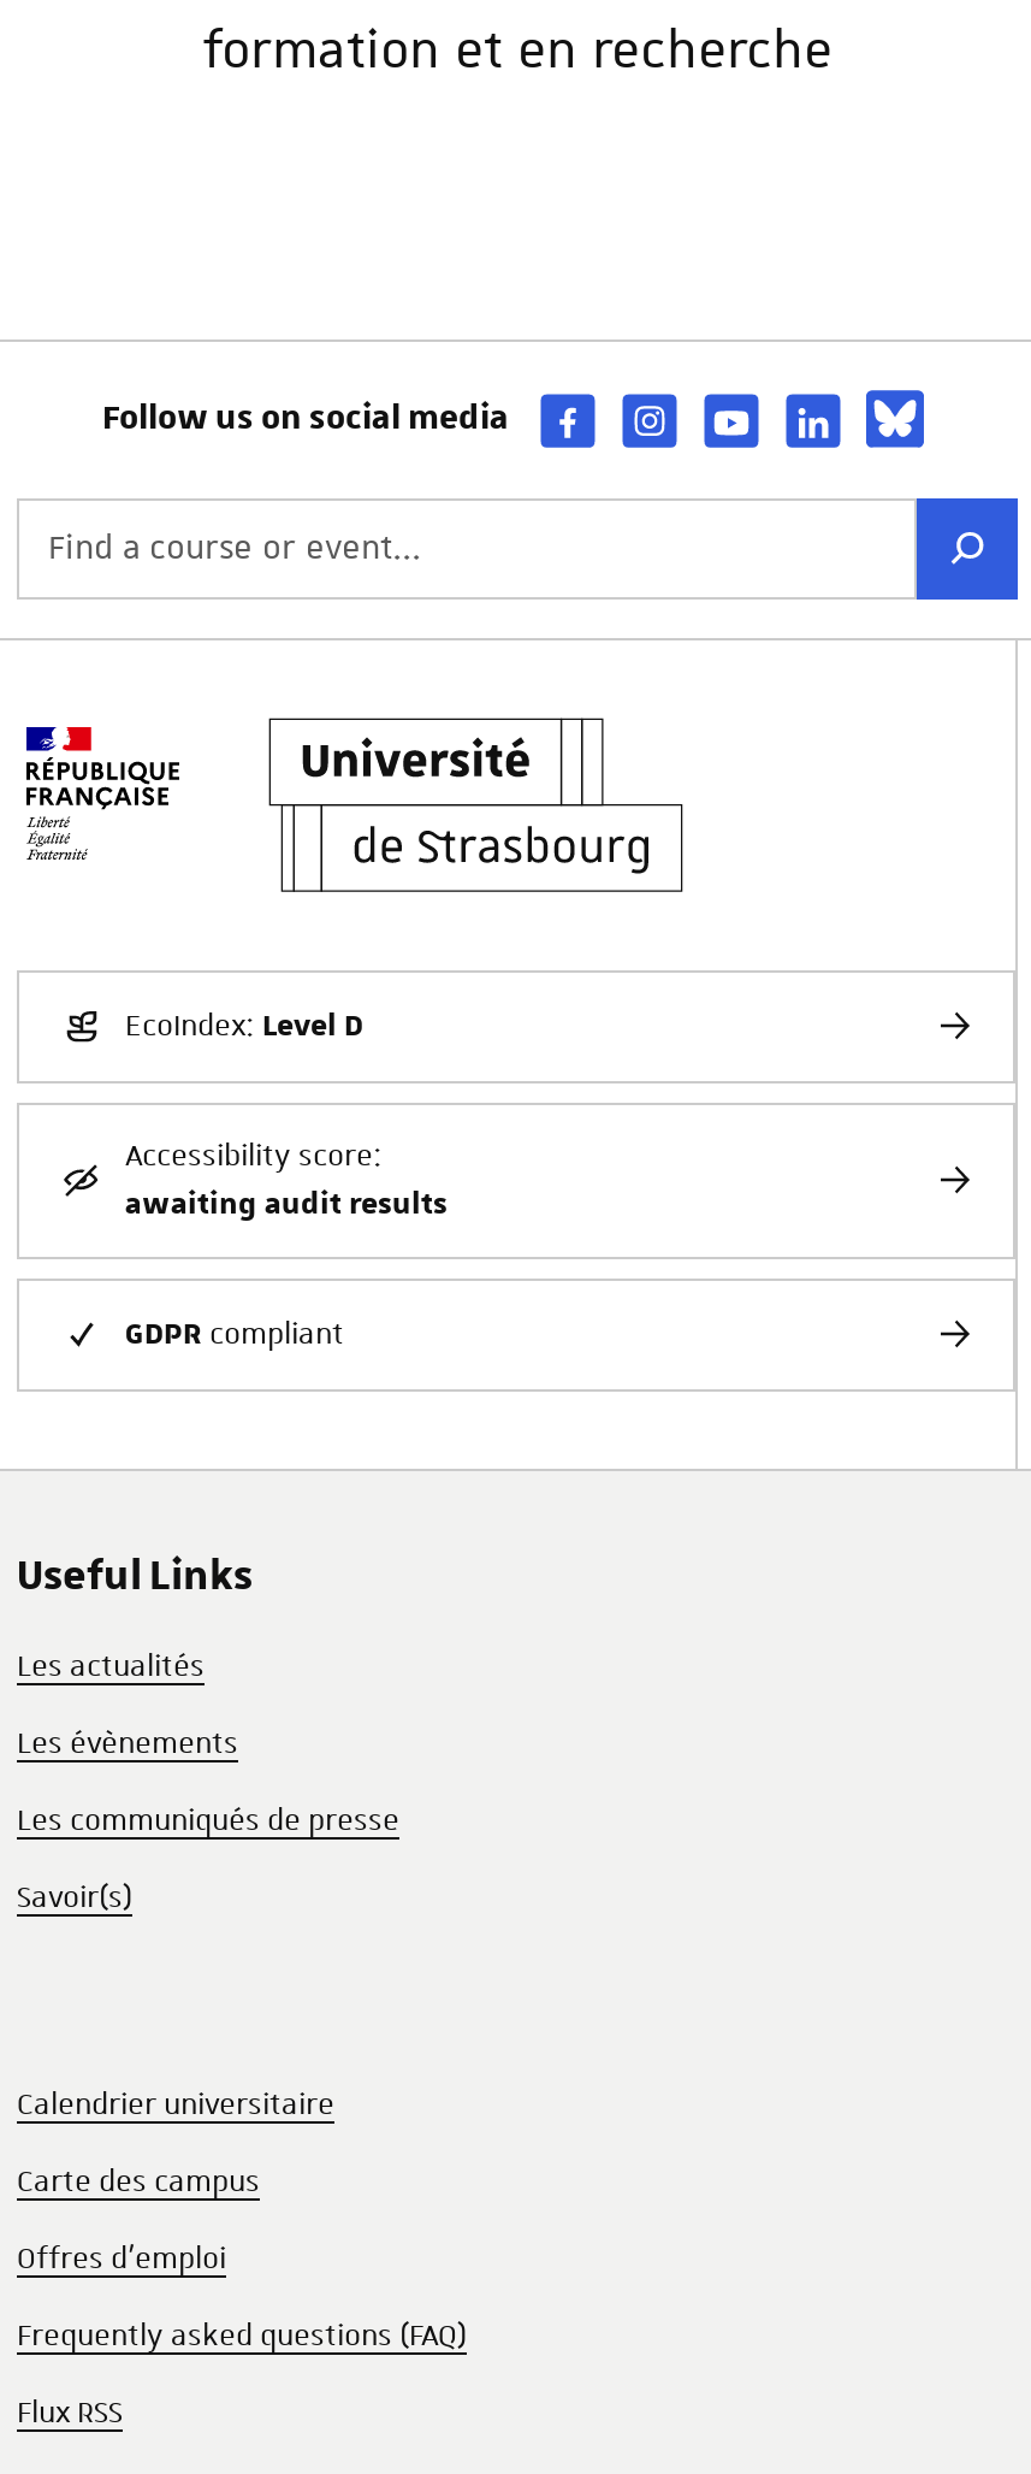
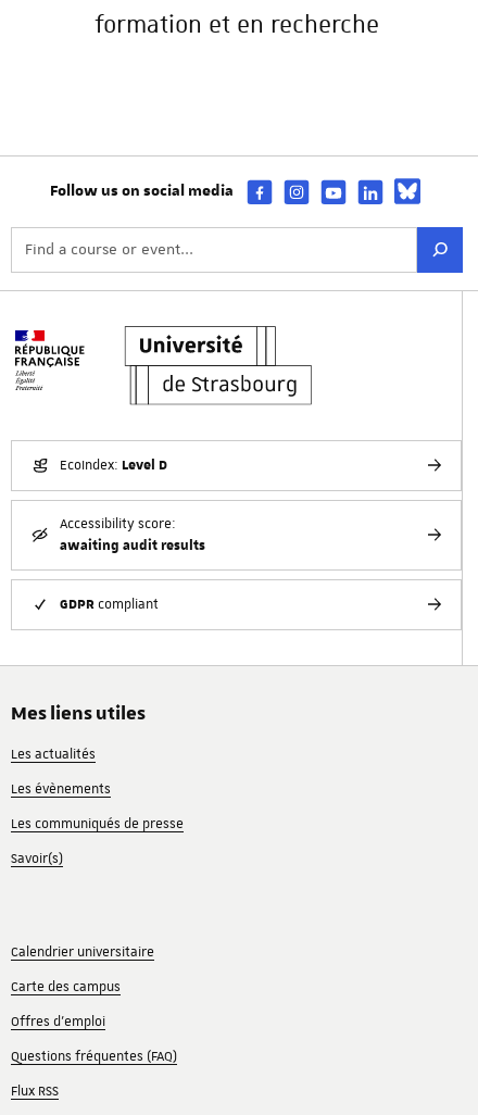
- Useful Links
+ Mes liens utiles

- Frequently asked questions (FAQ)
+ Questions fréquentes (FAQ)
